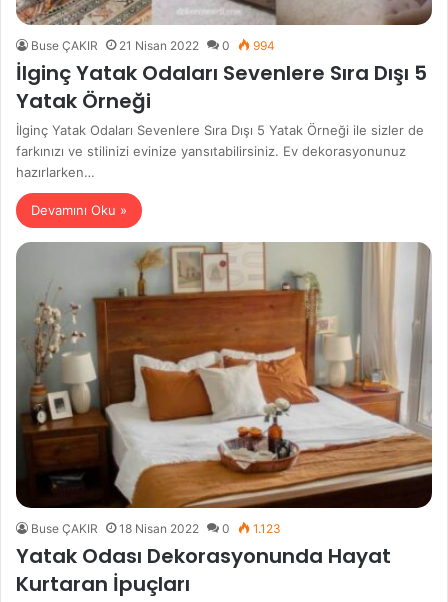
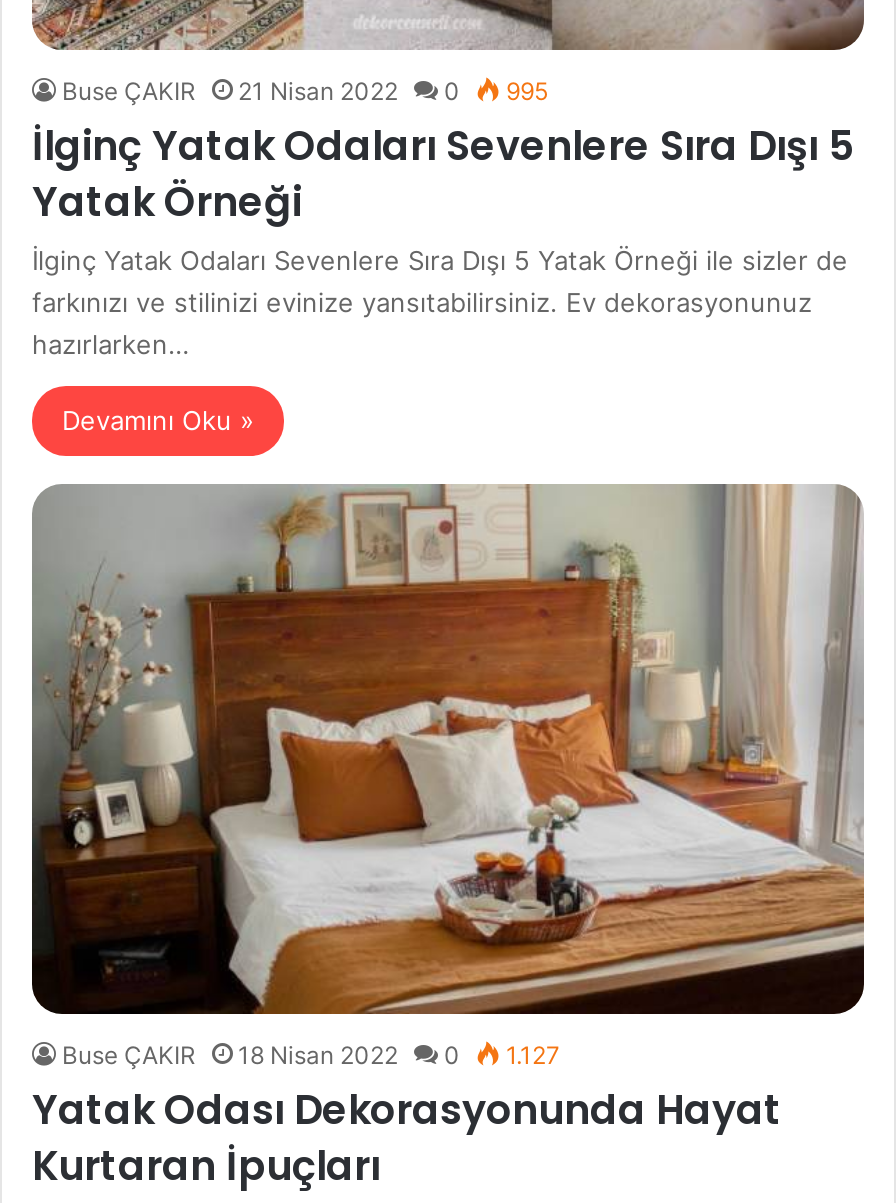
- Buse ÇAKIR 21 Nisan 2022 0 994
+ Buse ÇAKIR 21 Nisan 2022 0 995

- Buse ÇAKIR 18 Nisan 2022 0 1.123
+ Buse ÇAKIR 18 Nisan 2022 0 1.127
